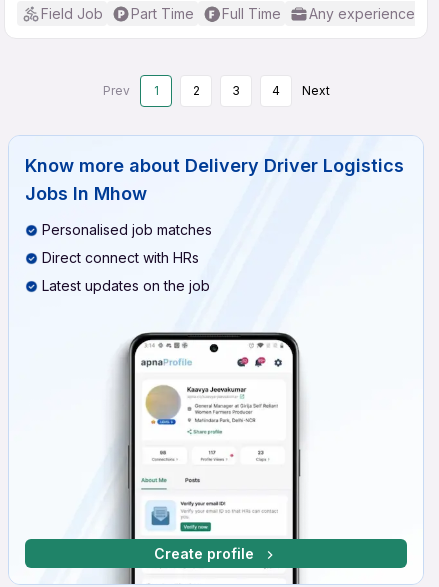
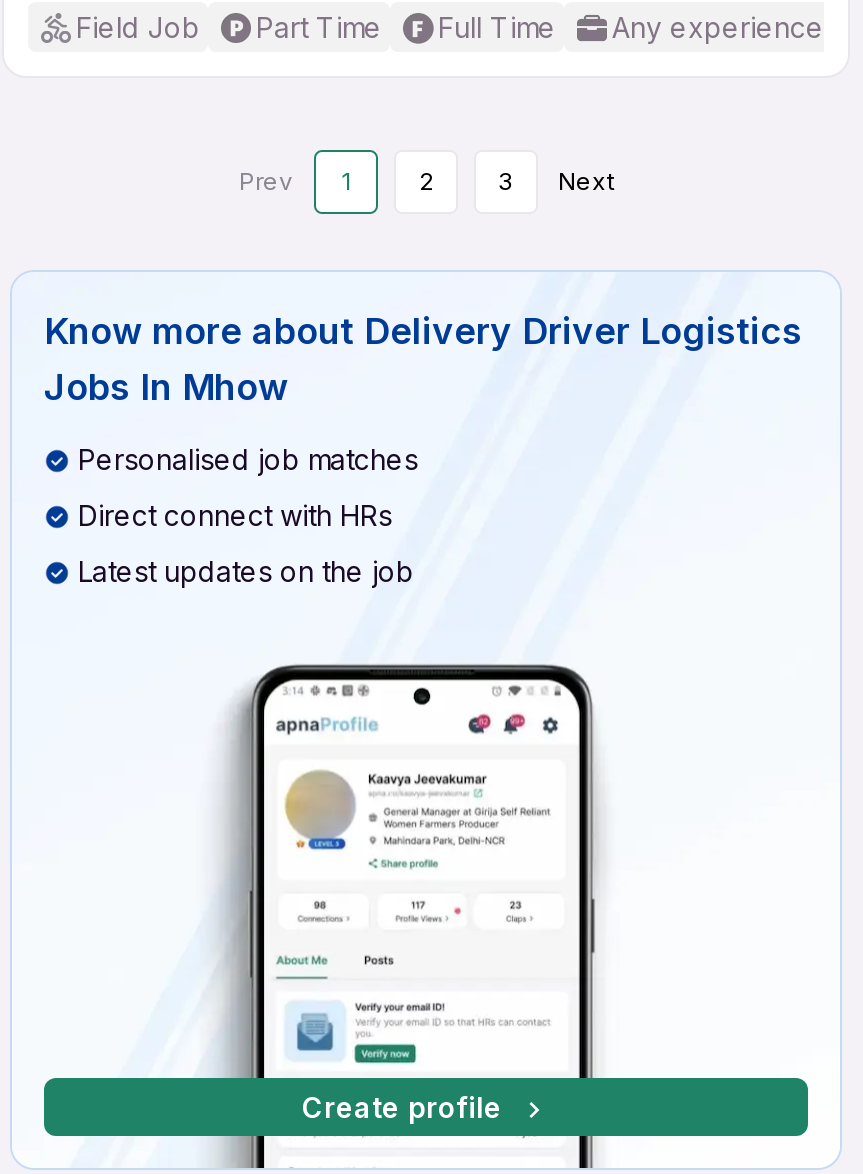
- 4
